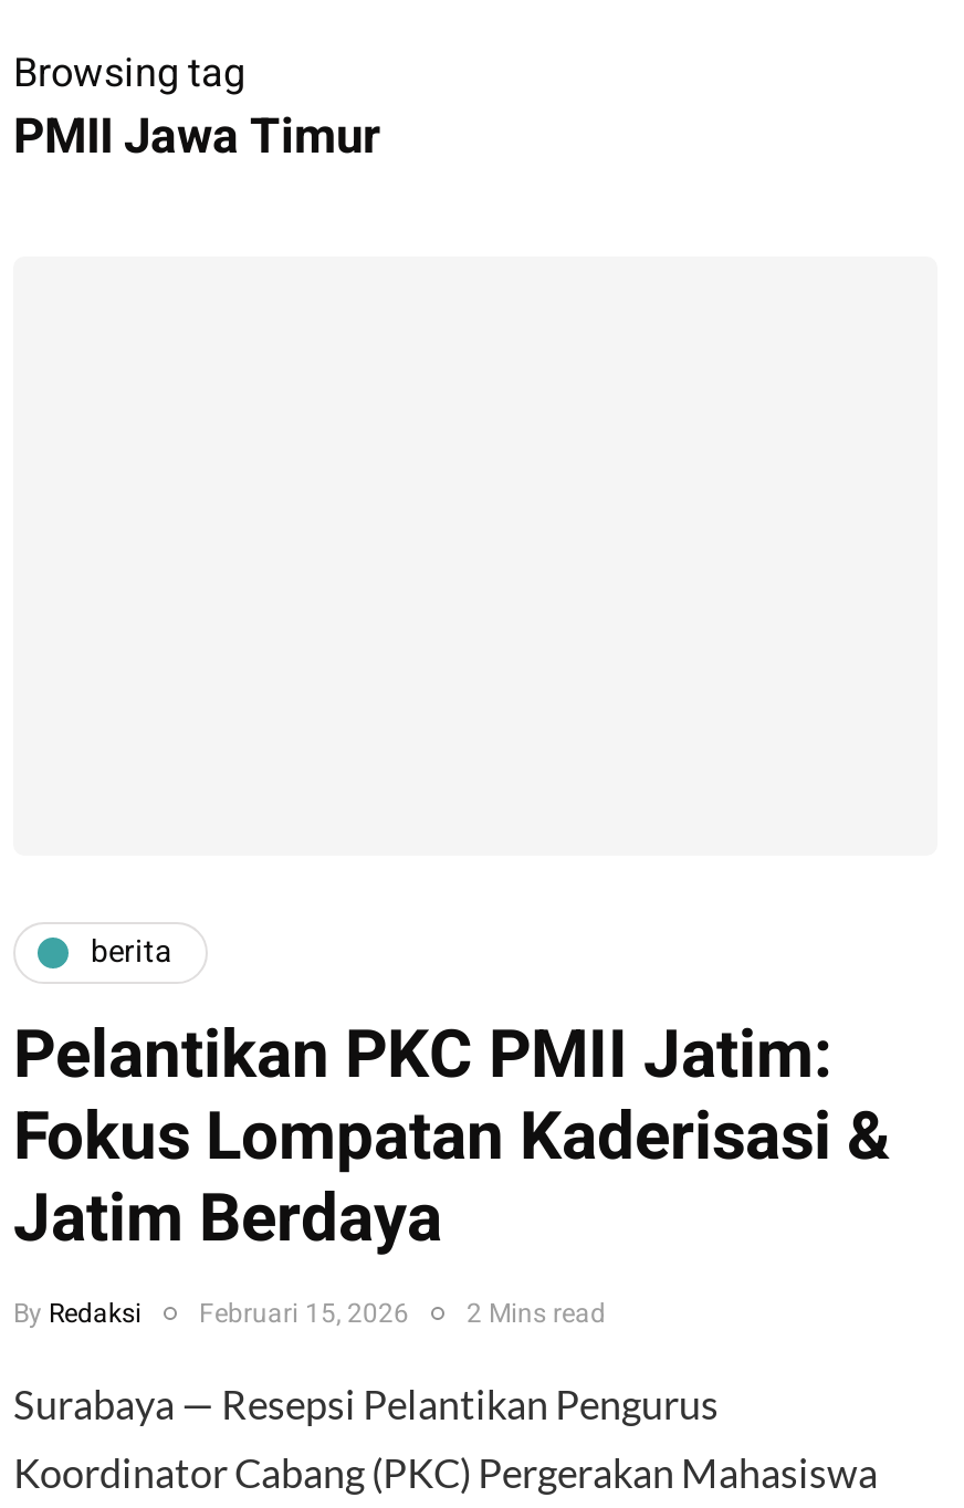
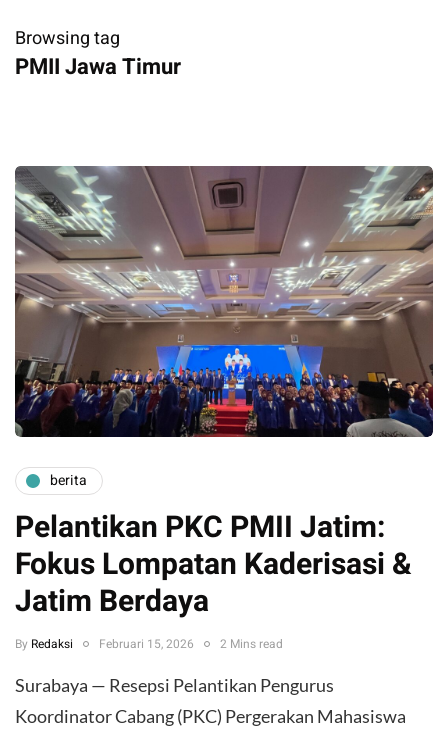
+ [image]
